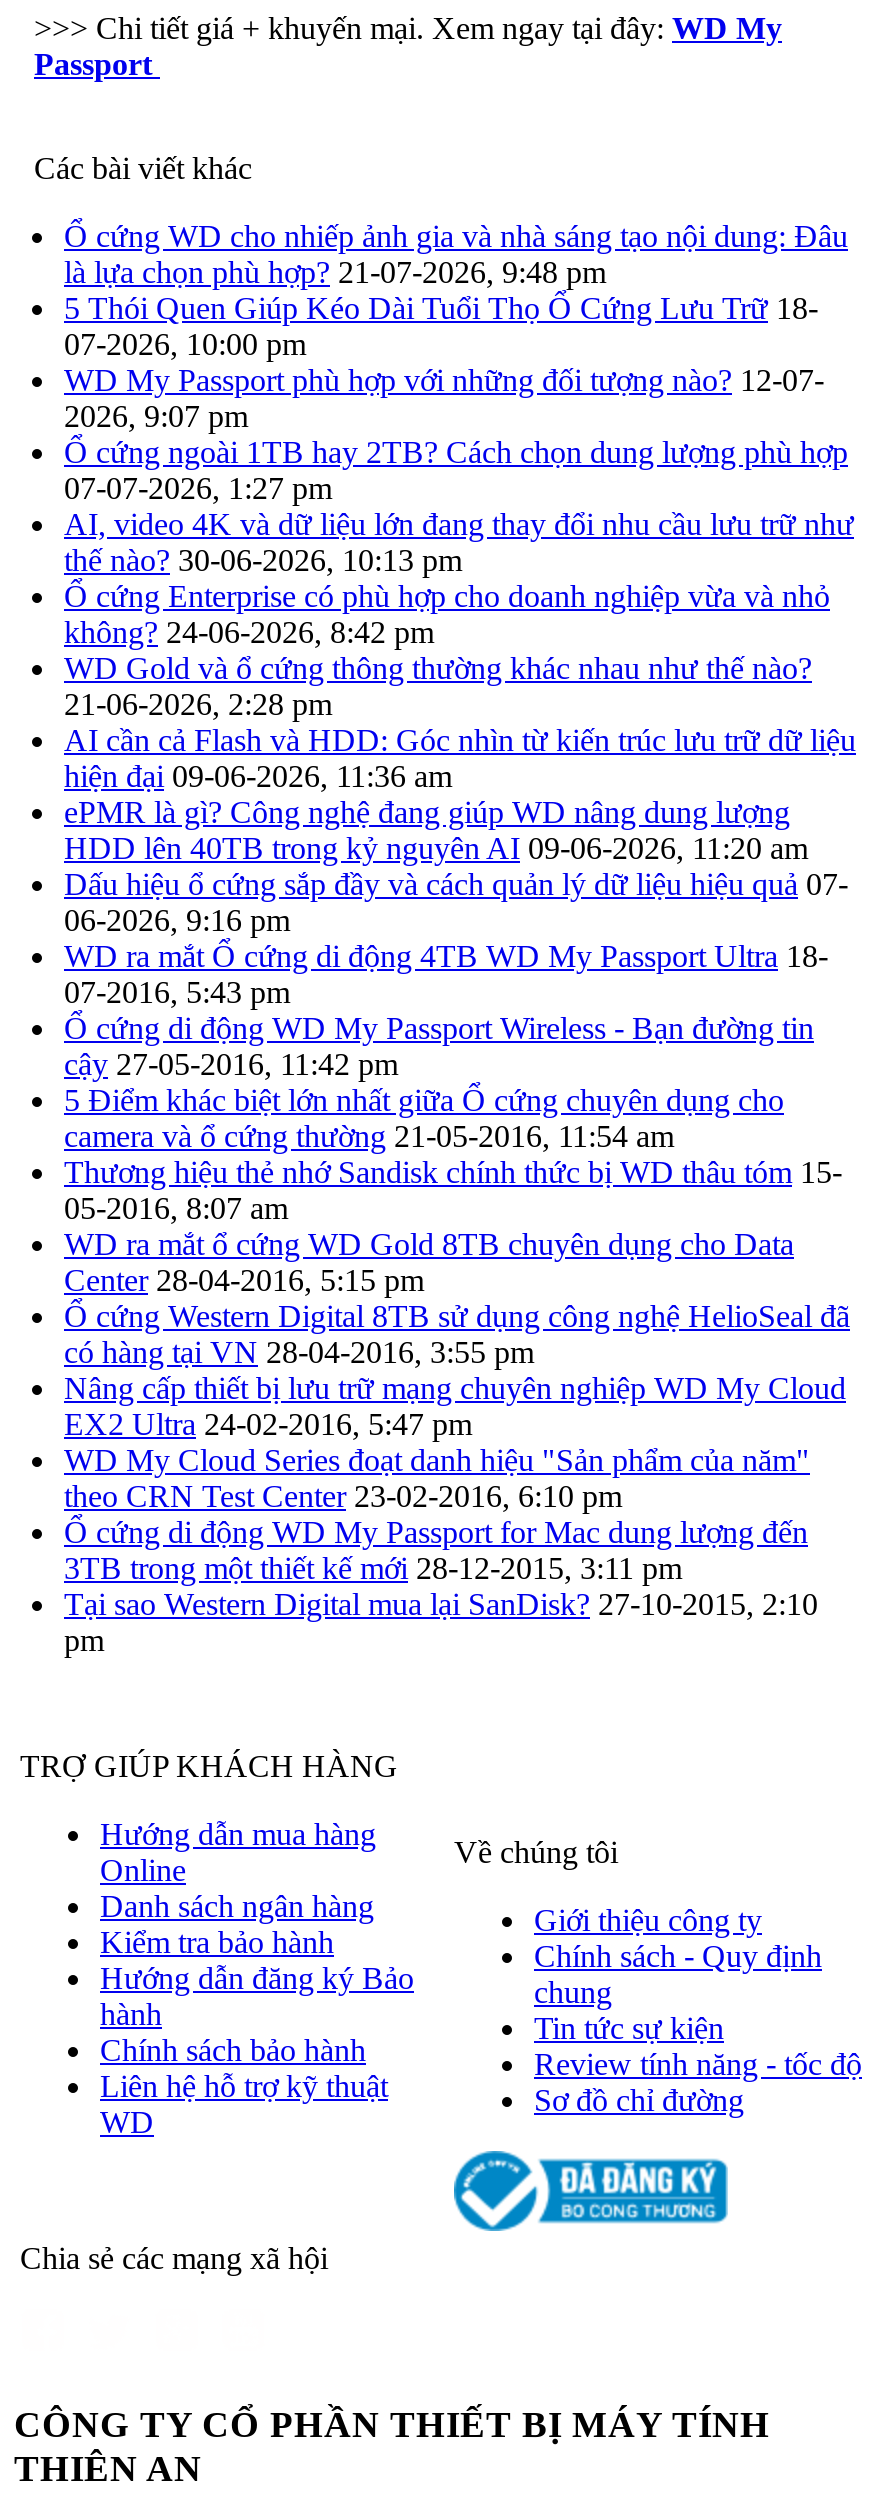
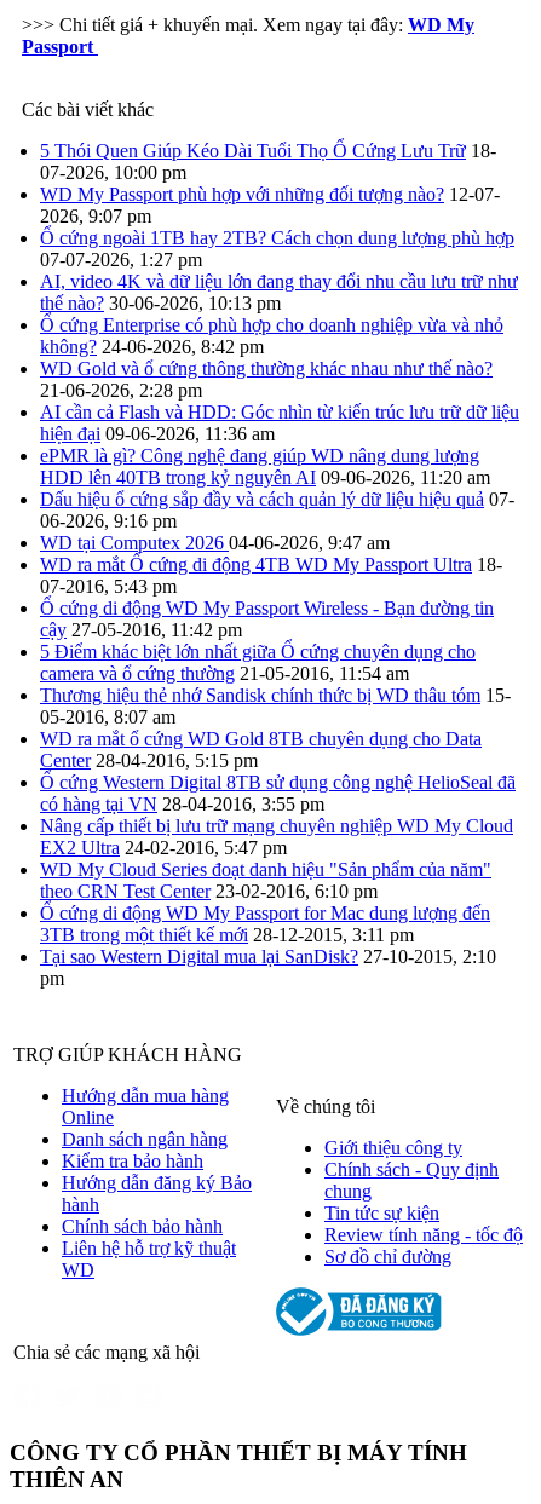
- Ổ cứng WD cho nhiếp ảnh gia và nhà sáng tạo nội dung: Đâu
- là lựa chọn phù hợp? 21-07-2026, 9:48 pm

moved up: 5 Thói Quen Giúp Kéo Dài Tuổi Thọ Ổ Cứng Lưu Trữ 18- | 07-2026, 10:00 pm | WD My Passport phù hợp với những đối tượng nào? 12-07- | ... | Dấu hiệu ổ cứng sắp đầy và cách quản lý dữ liệu hiệu quả 07- | 06-2026, 9:16 pm

+ WD tại Computex 2026 04-06-2026, 9:47 am
